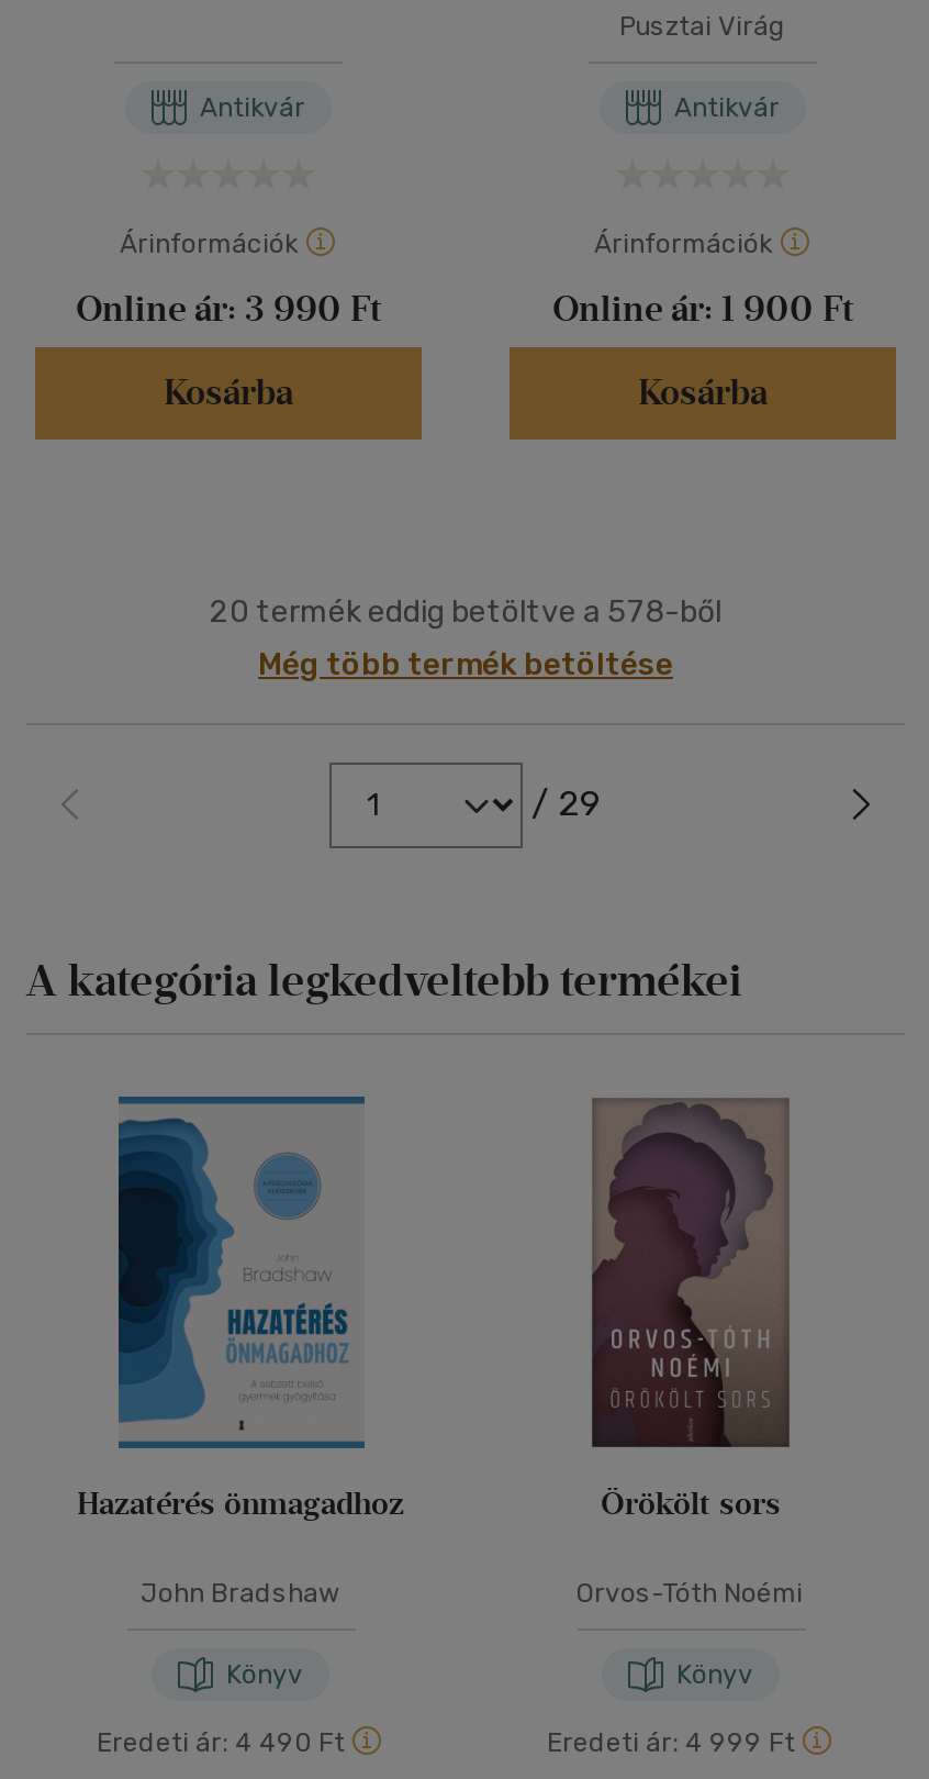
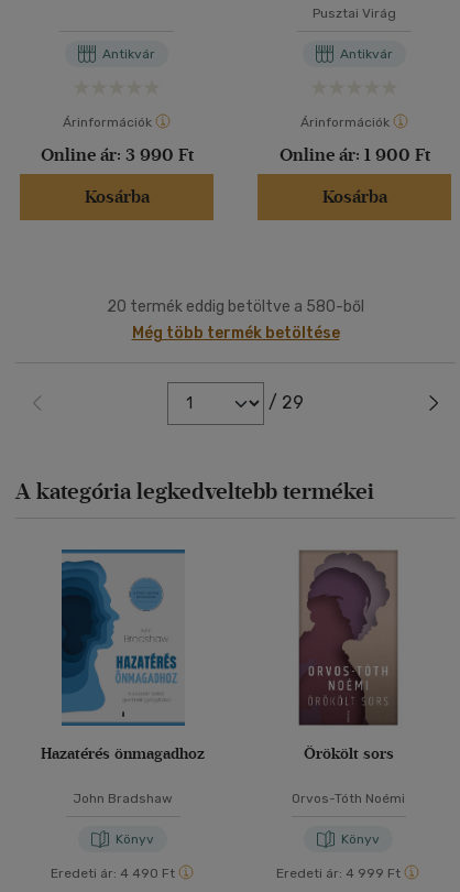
- 20 termék eddig betöltve a 578-ből
+ 20 termék eddig betöltve a 580-ből
